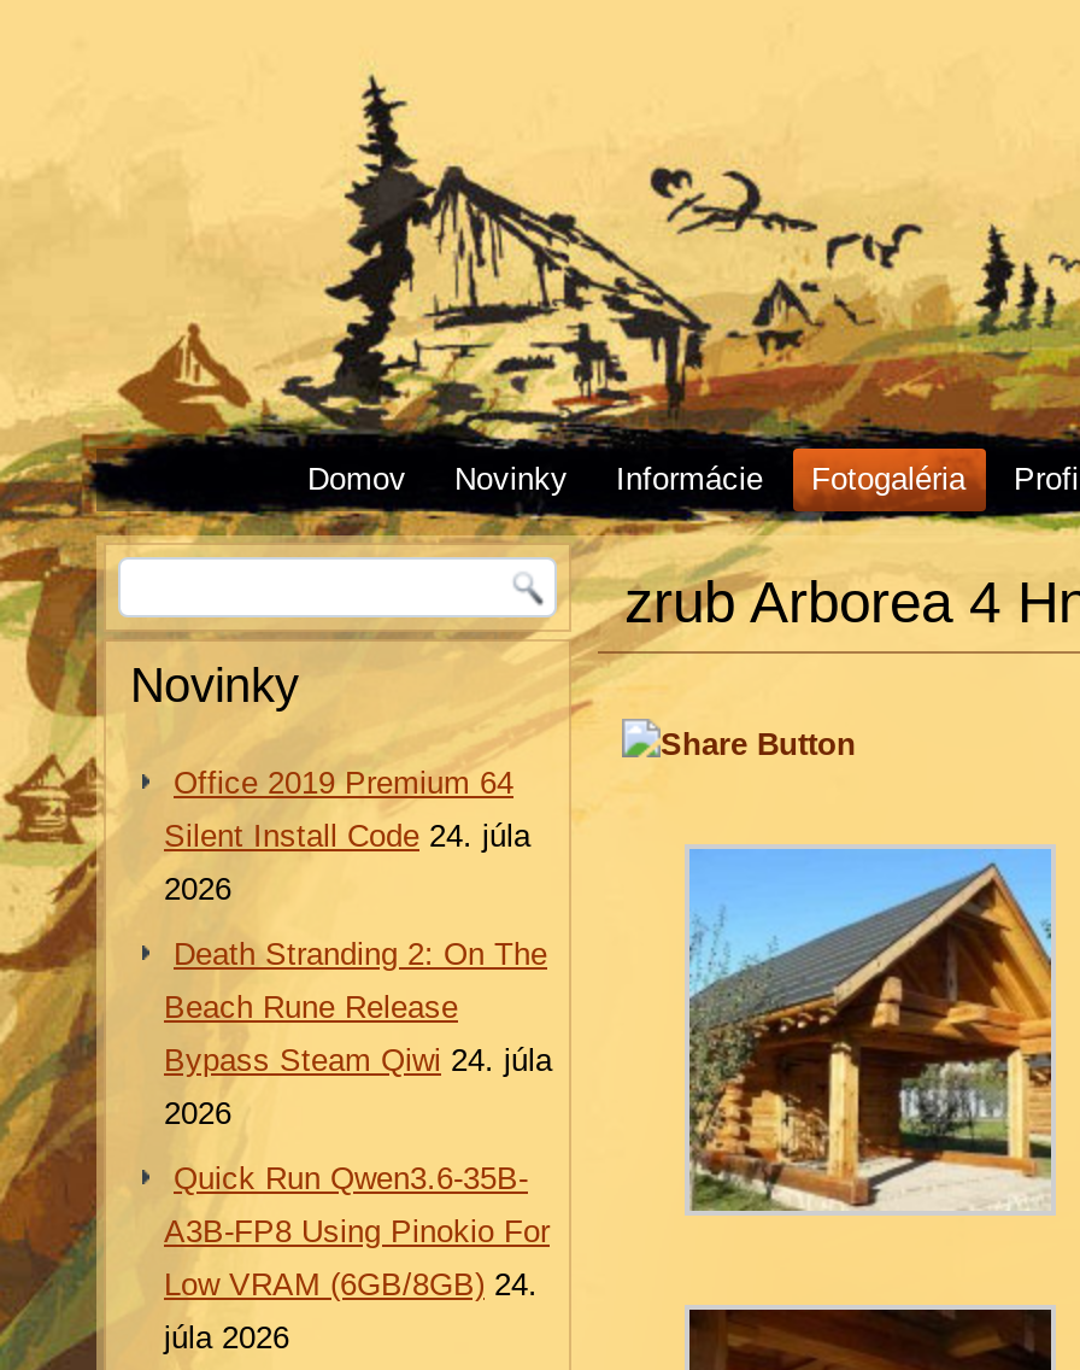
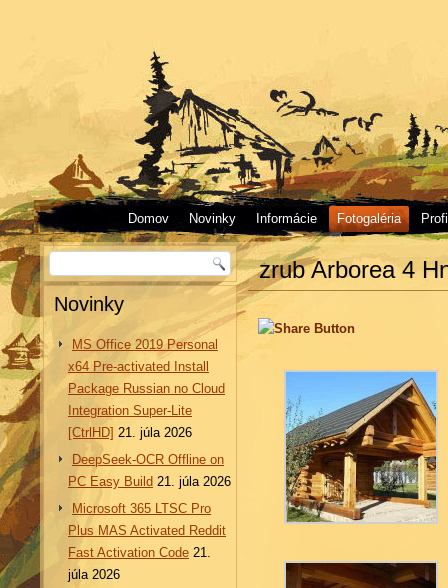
- Office 2019 Premium 64
+ MS Office 2019 Personal

- Silent Install Code 24. júla
+ x64 Pre-activated Install

- 2026
+ Package Russian no Cloud

- Death Stranding 2: On The
+ Integration Super-Lite

- Beach Rune Release
+ [CtrlHD] 21. júla 2026

- Bypass Steam Qiwi 24. júla
+ DeepSeek-OCR Offline on

- 2026
+ PC Easy Build 21. júla 2026

- Quick Run Qwen3.6-35B-
+ Microsoft 365 LTSC Pro

- A3B-FP8 Using Pinokio For
+ Plus MAS Activated Reddit

- Low VRAM (6GB/8GB) 24.
+ Fast Activation Code 21.
